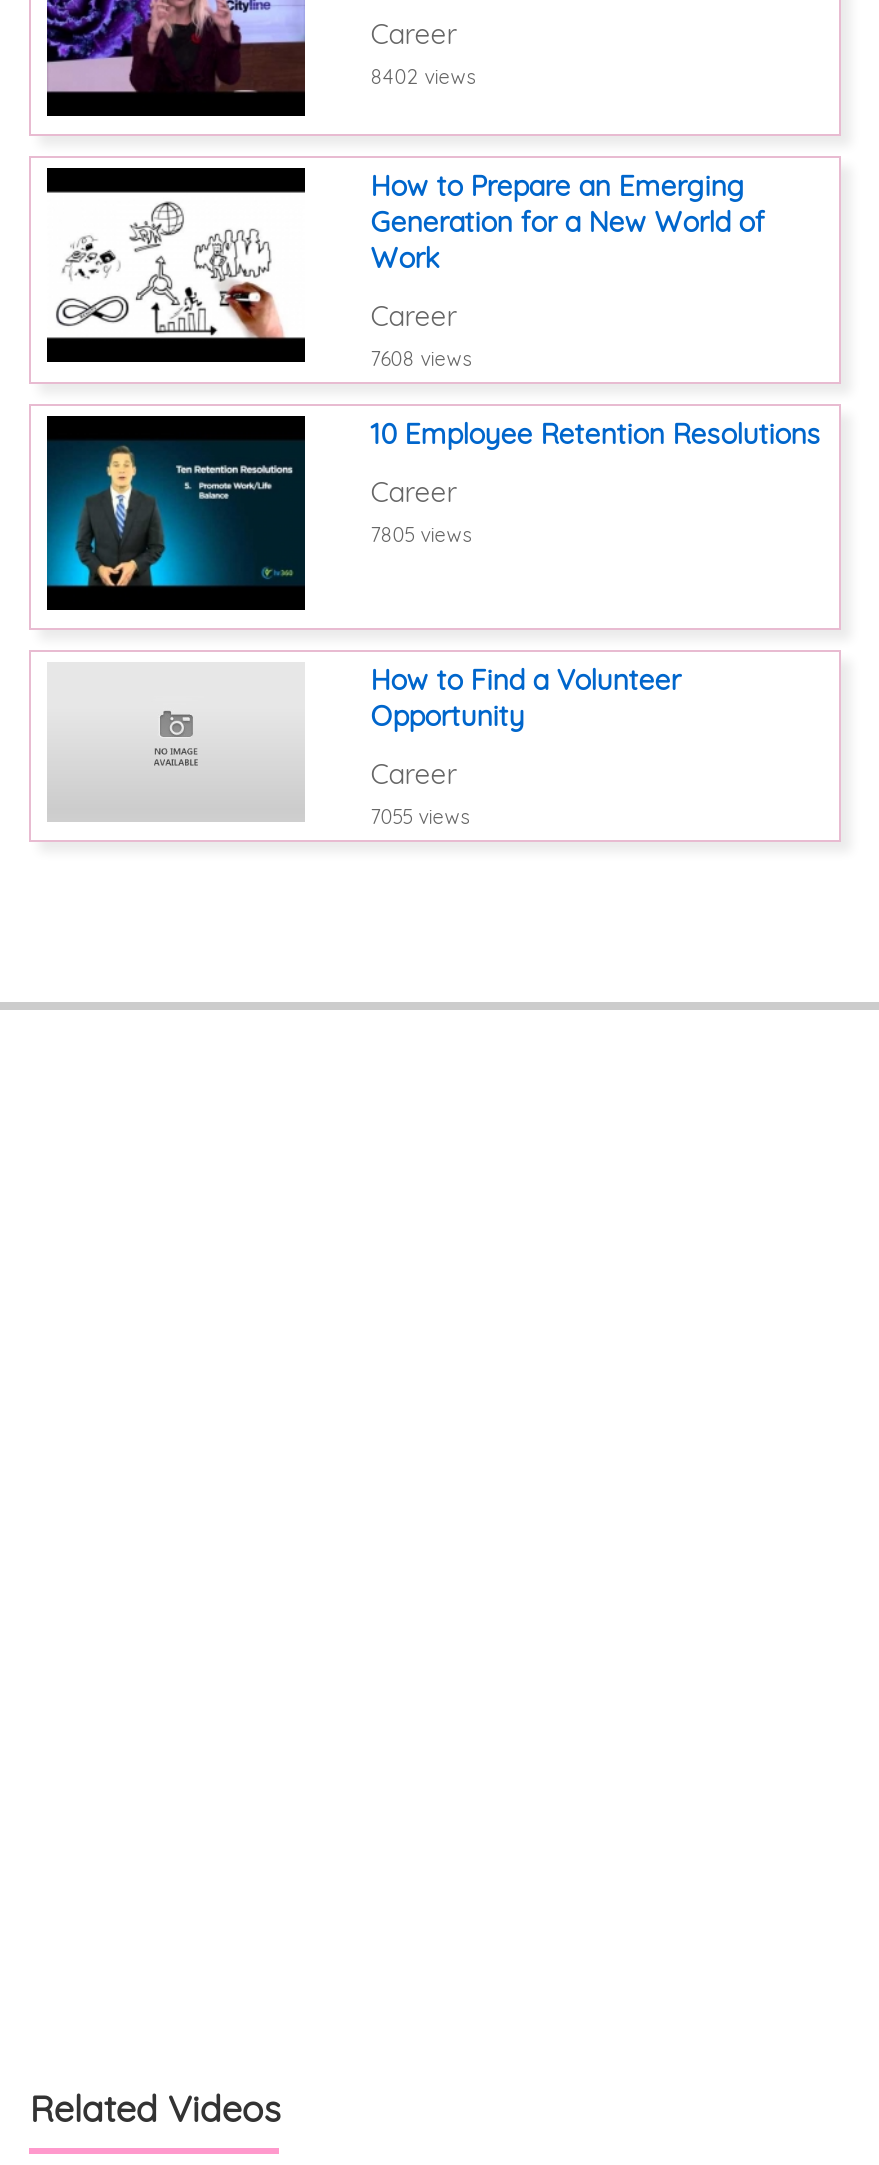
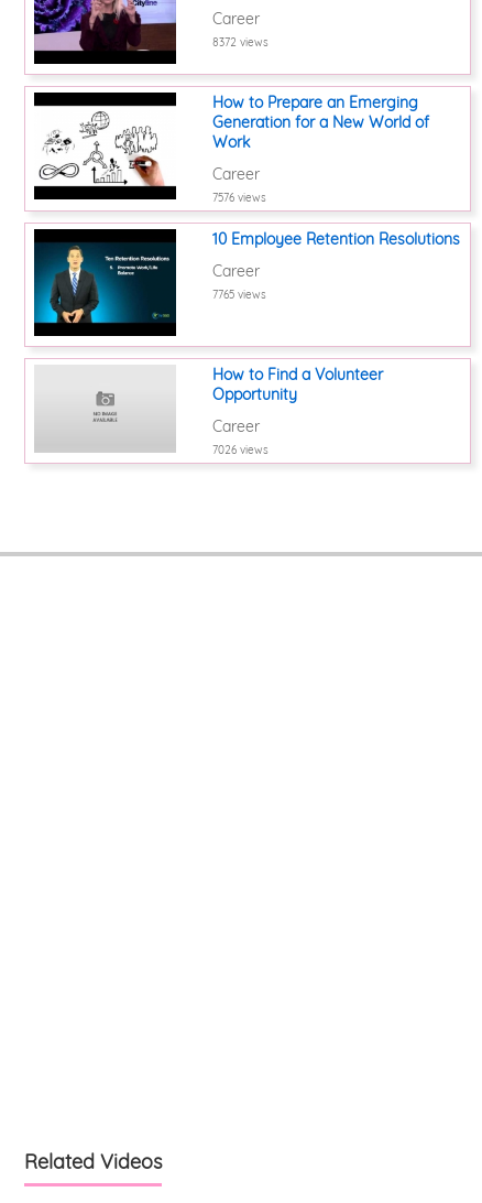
- 8402 views
+ 8372 views

- 7608 views
+ 7576 views

- 7805 views
+ 7765 views

- 7055 views
+ 7026 views
